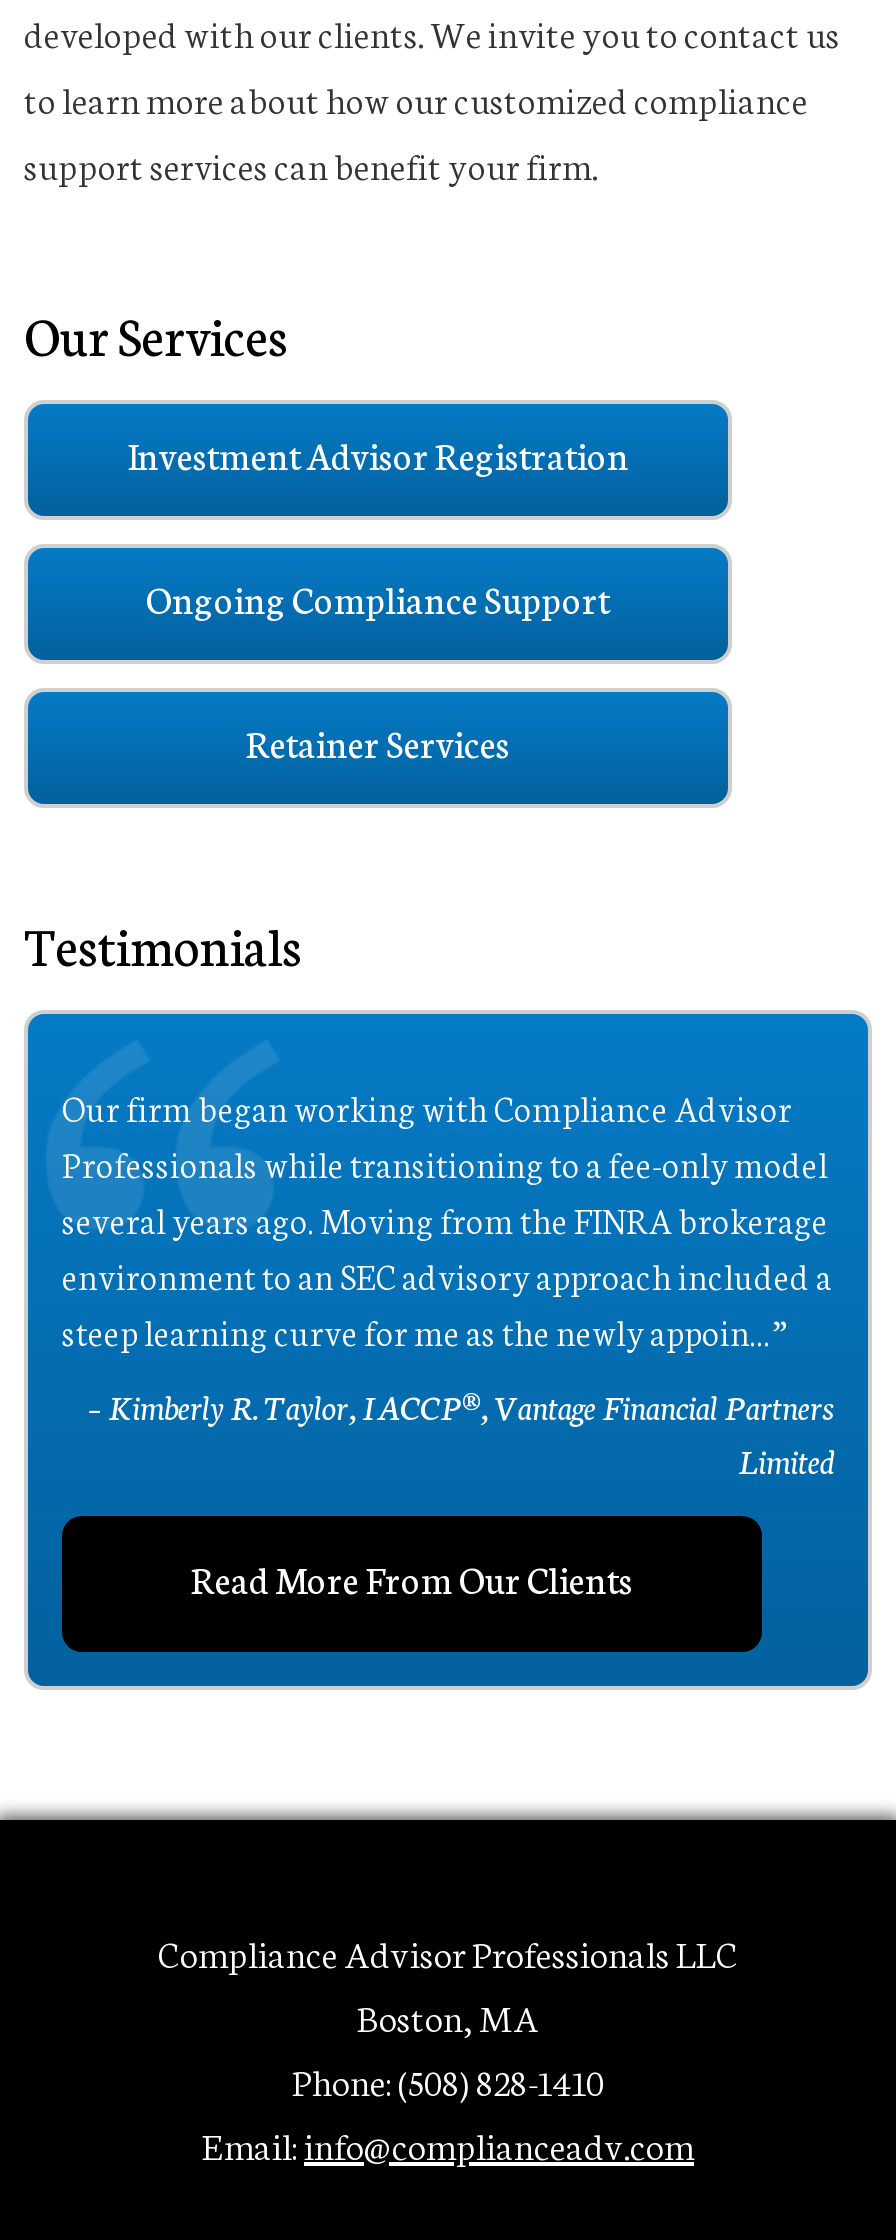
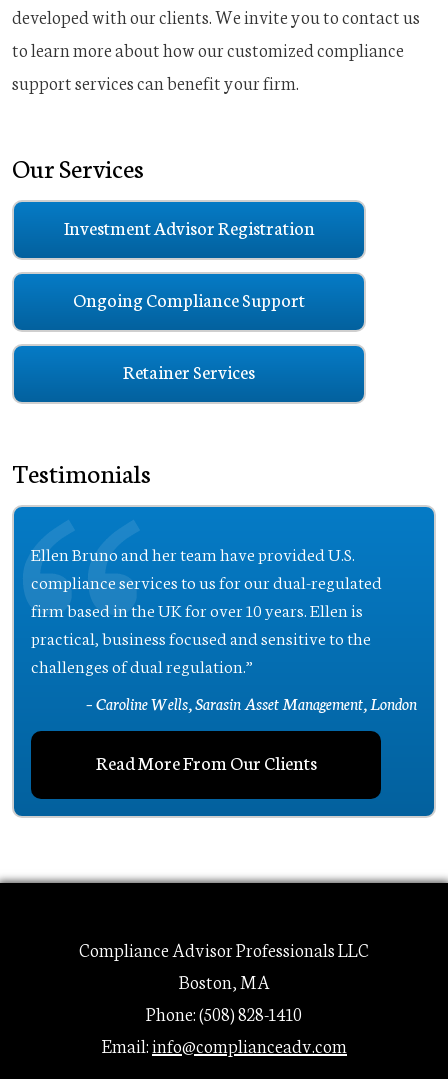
- Our firm began working with Compliance Advisor
- Professionals while transitioning to a fee-only model
- several years ago. Moving from the FINRA brokerage
- environment to an SEC advisory approach included a
- steep learning curve for me as the newly appoin…”
+ Ellen Bruno and her team have provided U.S.
+ compliance services to us for our dual-regulated
+ firm based in the UK for over 10 years. Ellen is
+ practical, business focused and sensitive to the
+ challenges of dual regulation.”

- – Kimberly R. Taylor, IACCP®, Vantage Financial Partners
- Limited
+ – Caroline Wells, Sarasin Asset Management, London
